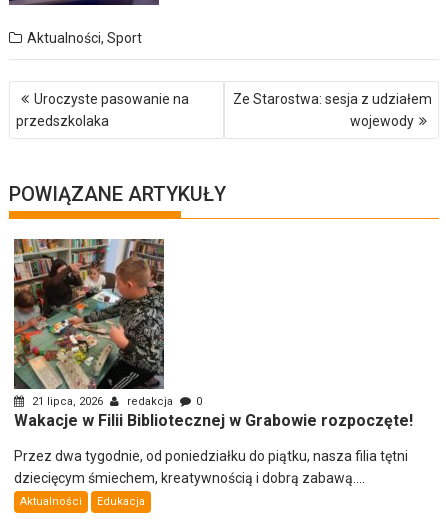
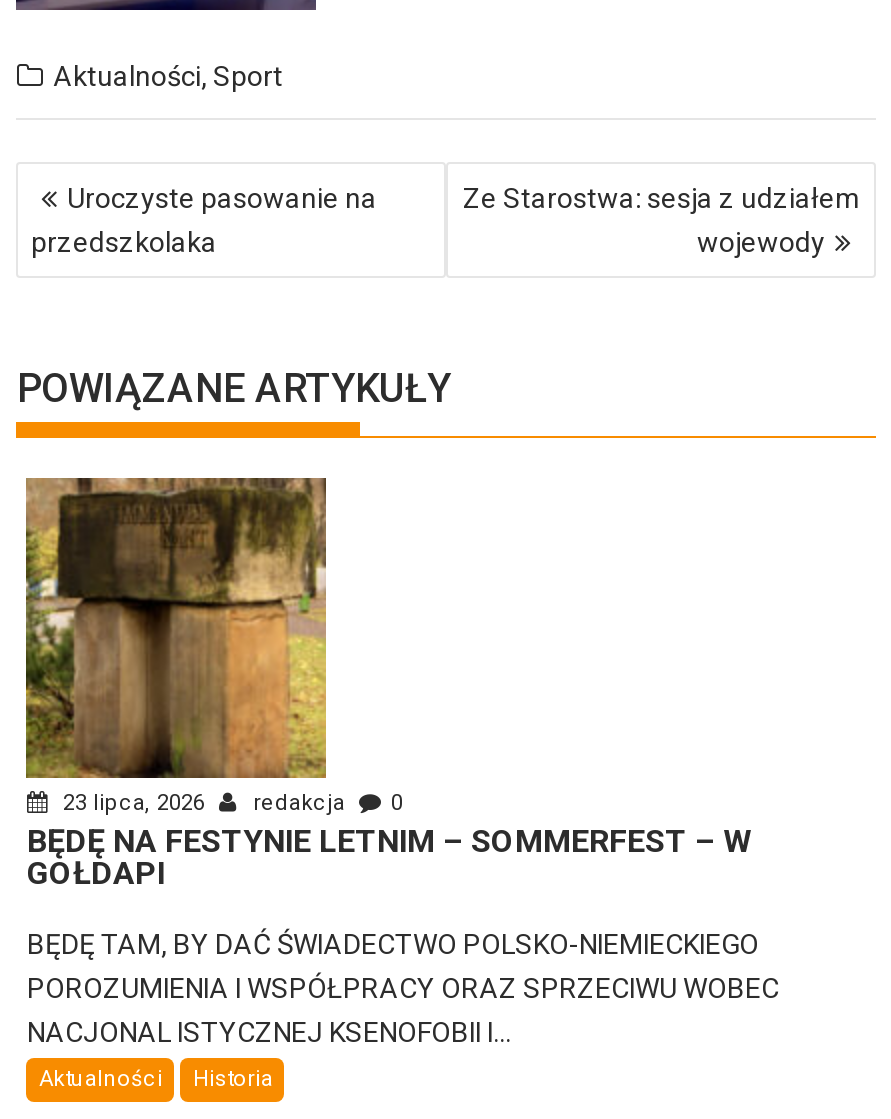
- [image]
- 21 lipca, 2026 redakcja 0
+ [image]
+ 23 lipca, 2026 redakcja 0

- Wakacje w Filii Bibliotecznej w Grabowie rozpoczęte!
+ BĘDĘ NA FESTYNIE LETNIM – SOMMERFEST – W
+ GOŁDAPI

- Przez dwa tygodnie, od poniedziałku do piątku, nasza filia tętni
- dziecięcym śmiechem, kreatywnością i dobrą zabawą....
+ BĘDĘ TAM, BY DAĆ ŚWIADECTWO POLSKO-NIEMIECKIEGO
+ POROZUMIENIA I WSPÓŁPRACY ORAZ SPRZECIWU WOBEC
+ NACJONAL ISTYCZNEJ KSENOFOBII I...

- Edukacja
+ Historia
